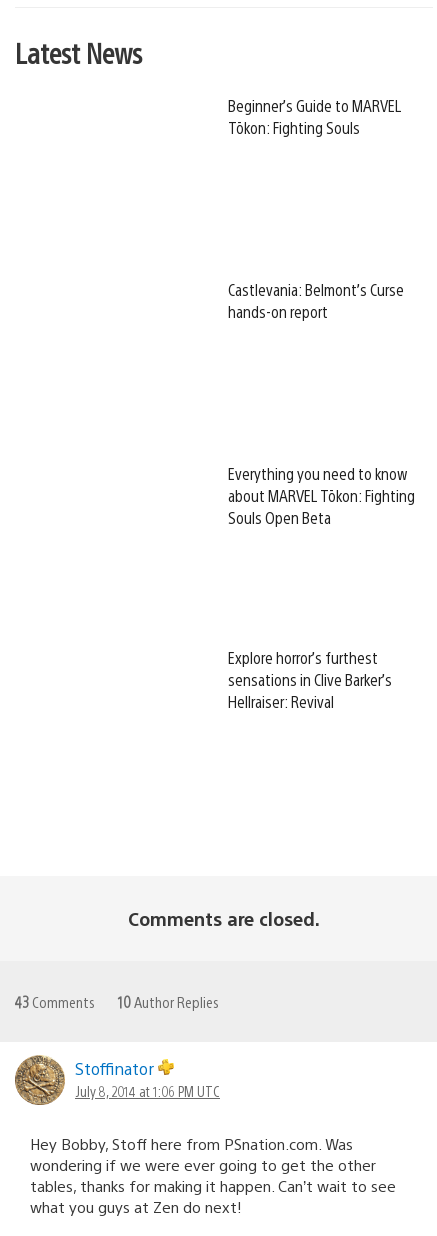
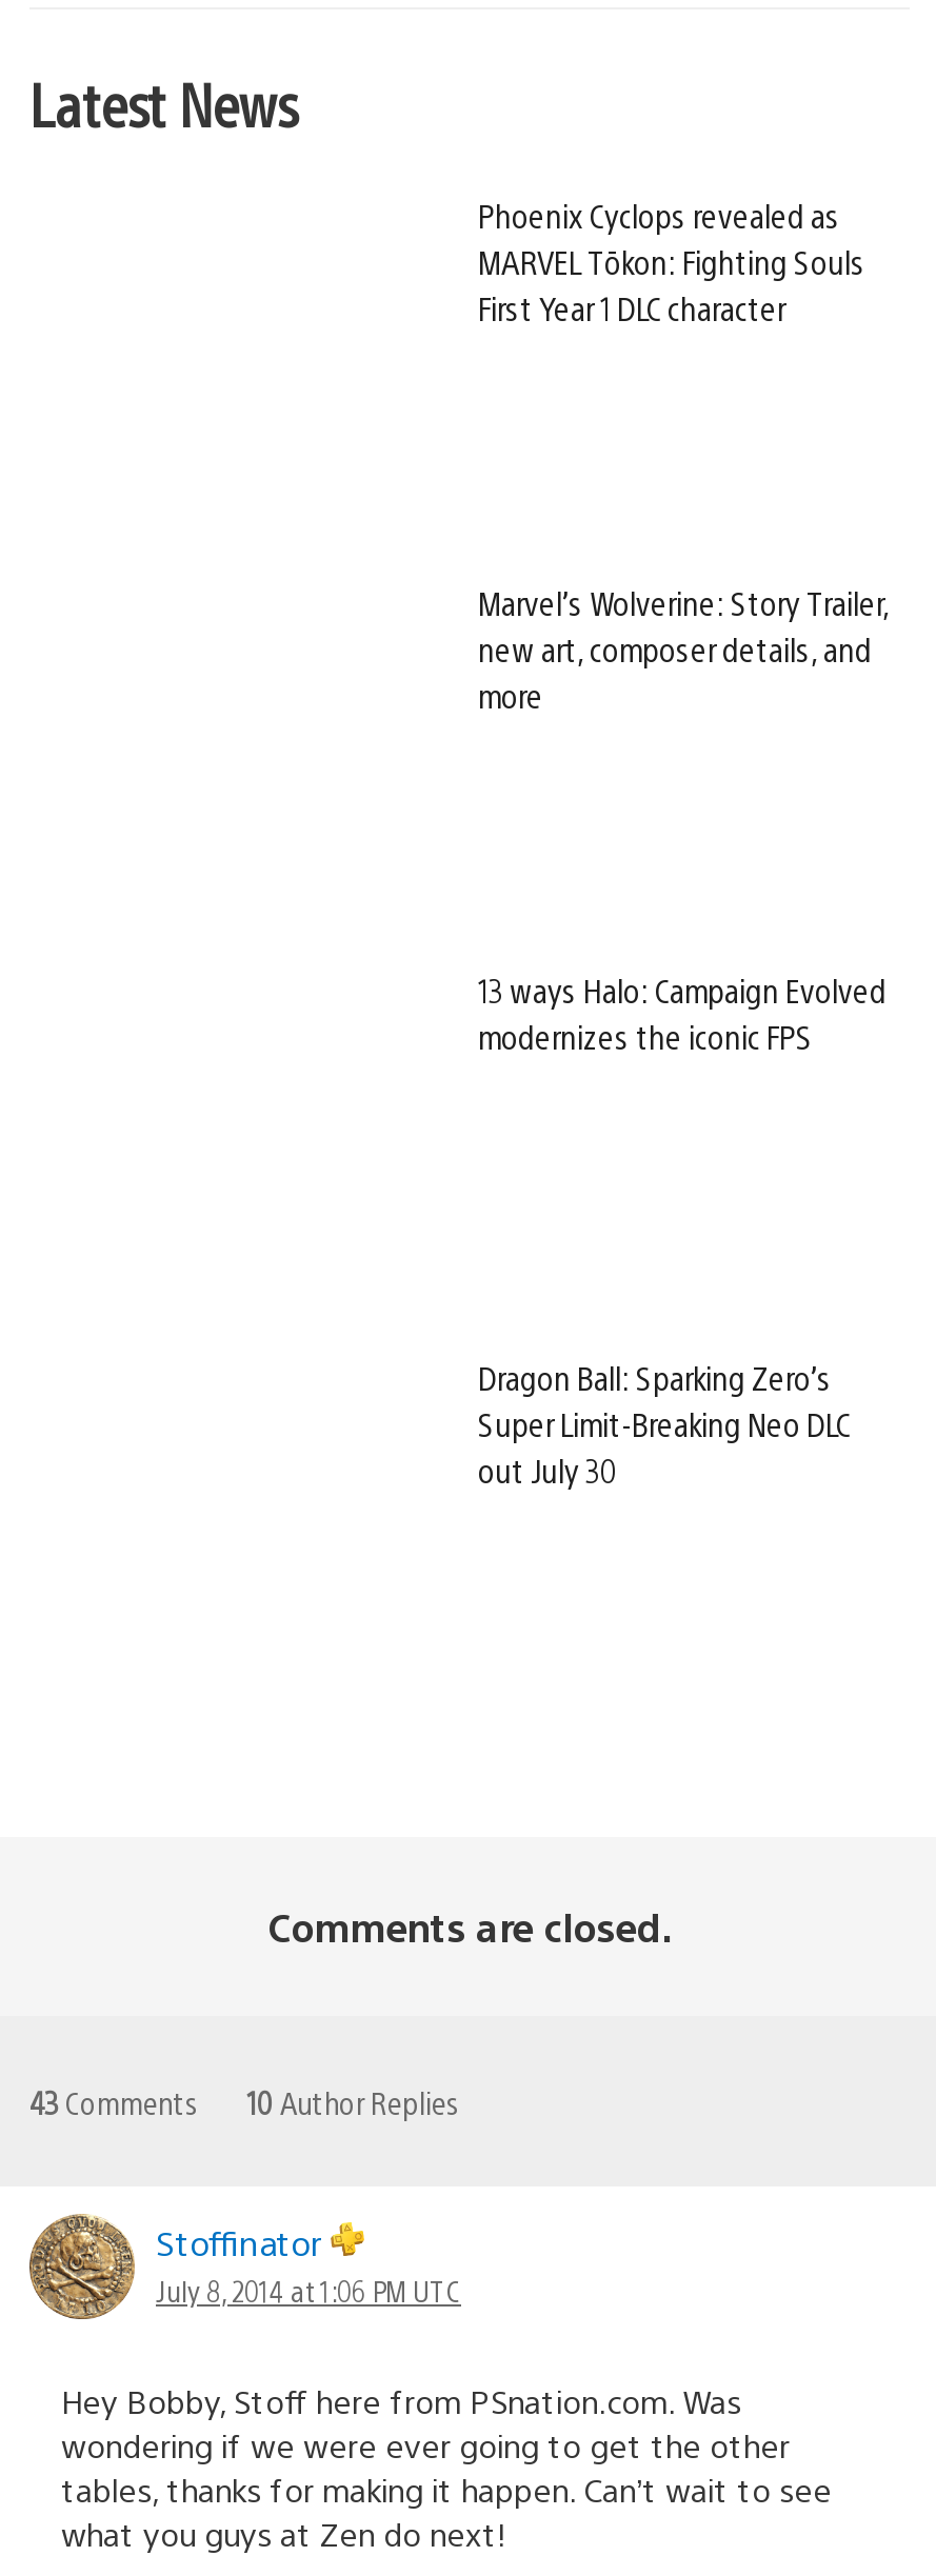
- Beginner’s Guide to MARVEL
- Tōkon: Fighting Souls
+ Phoenix Cyclops revealed as
+ MARVEL Tōkon: Fighting Souls
+ First Year 1 DLC character

- Castlevania: Belmont’s Curse
- hands-on report
+ Marvel’s Wolverine: Story Trailer,
+ new art, composer details, and
+ more

- Everything you need to know
- about MARVEL Tōkon: Fighting
- Souls Open Beta
+ 13 ways Halo: Campaign Evolved
+ modernizes the iconic FPS

- Explore horror’s furthest
- sensations in Clive Barker’s
- Hellraiser: Revival
+ Dragon Ball: Sparking Zero’s
+ Super Limit-Breaking Neo DLC
+ out July 30
